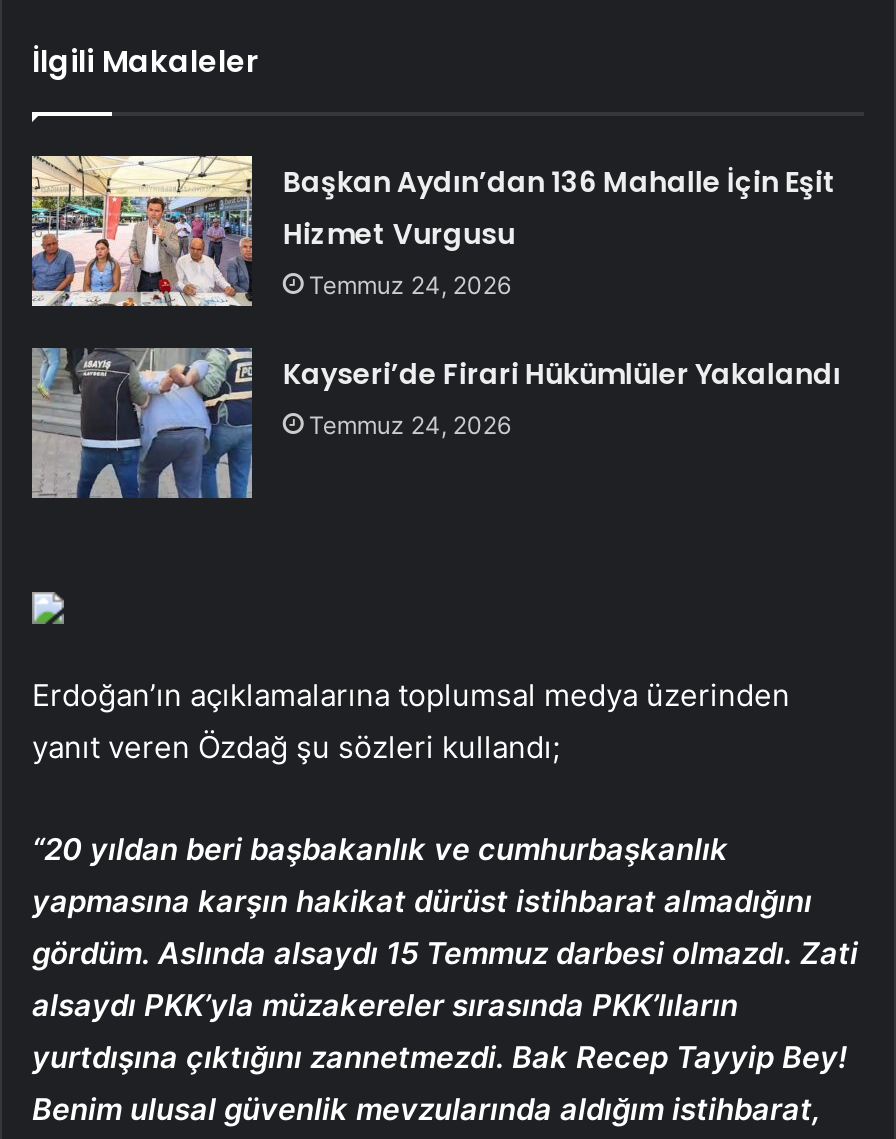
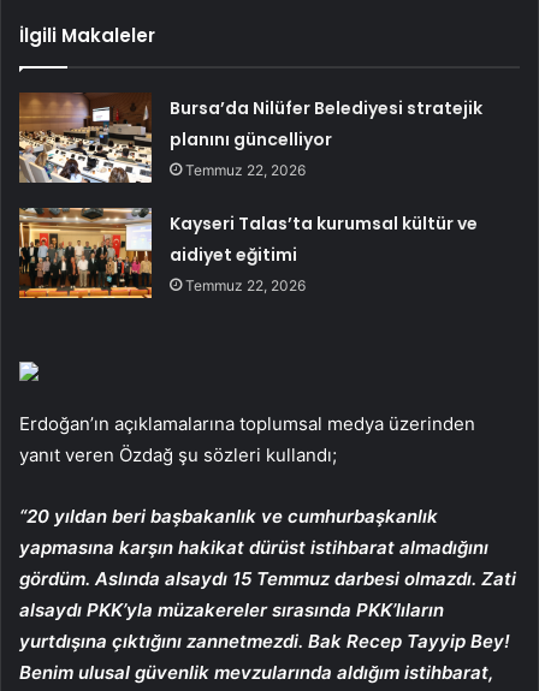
- [image]
- Başkan Aydın’dan 136 Mahalle İçin Eşit
- Hizmet Vurgusu
- Temmuz 24, 2026
+ [image]
+ Bursa’da Nilüfer Belediyesi stratejik
+ planını güncelliyor
+ Temmuz 22, 2026

- [image]
- Kayseri’de Firari Hükümlüler Yakalandı
- Temmuz 24, 2026
+ [image]
+ Kayseri Talas’ta kurumsal kültür ve
+ aidiyet eğitimi
+ Temmuz 22, 2026
